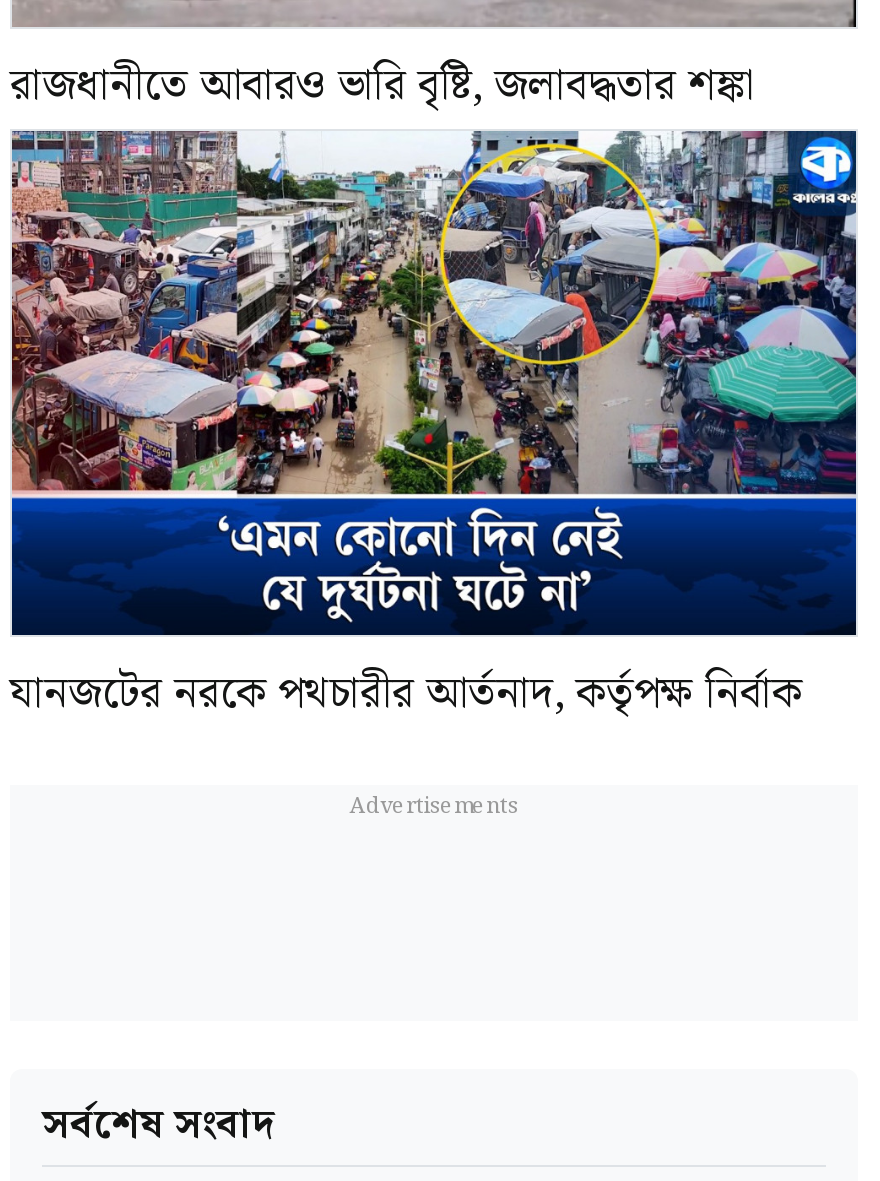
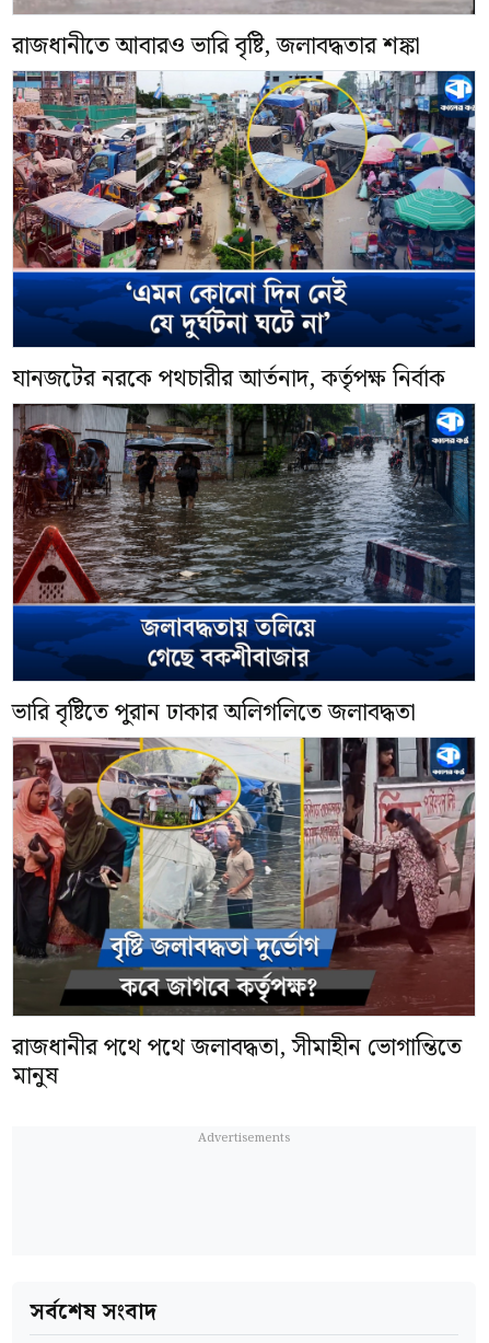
+ [image]
+ ভারি বৃষ্টিতে পুরান ঢাকার অলিগলিতে জলাবদ্ধতা

+ [image]
+ রাজধানীর পথে পথে জলাবদ্ধতা, সীমাহীন ভোগান্তিতে
+ মানুষ
